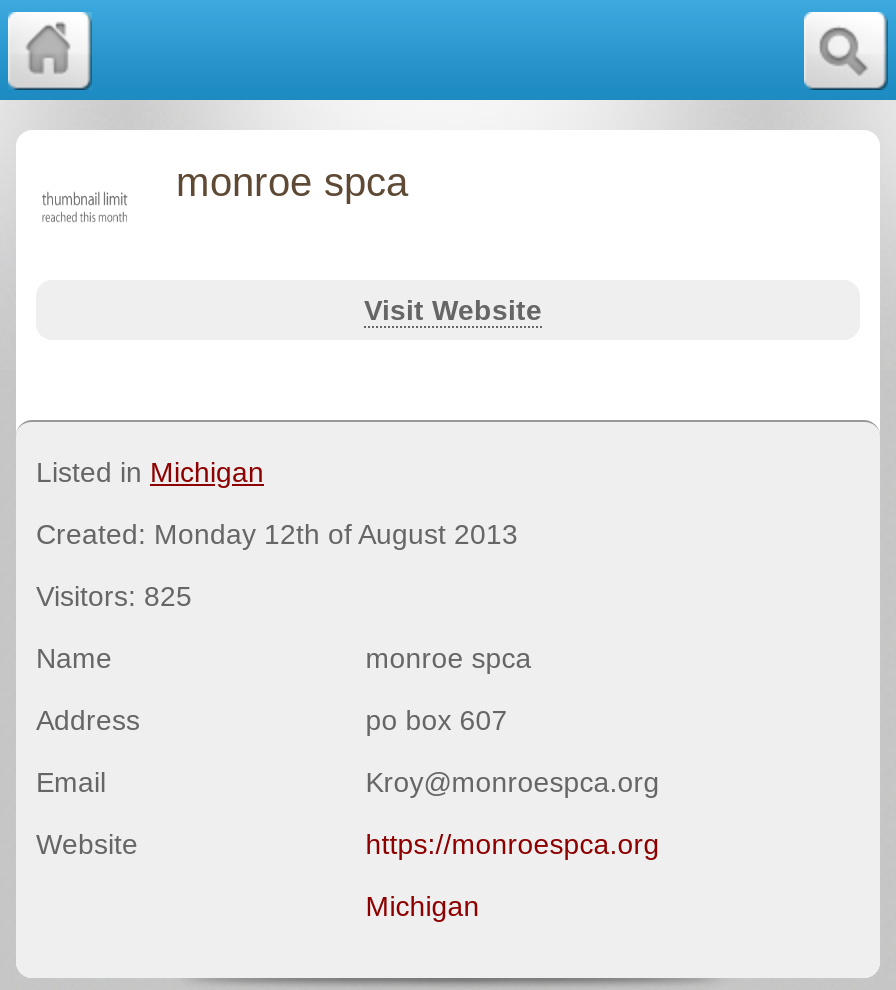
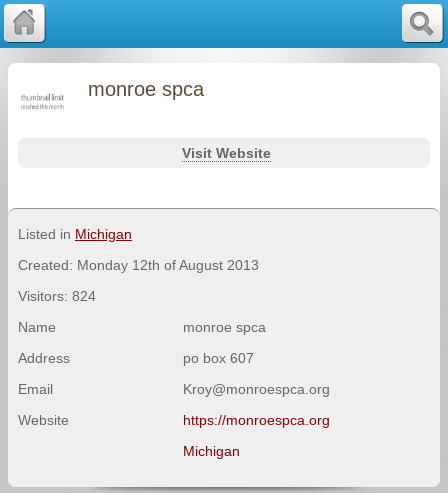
- Visitors: 825
+ Visitors: 824
